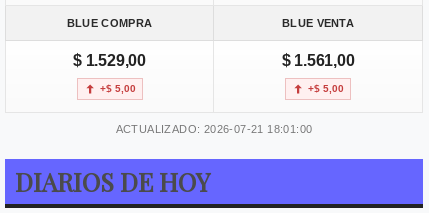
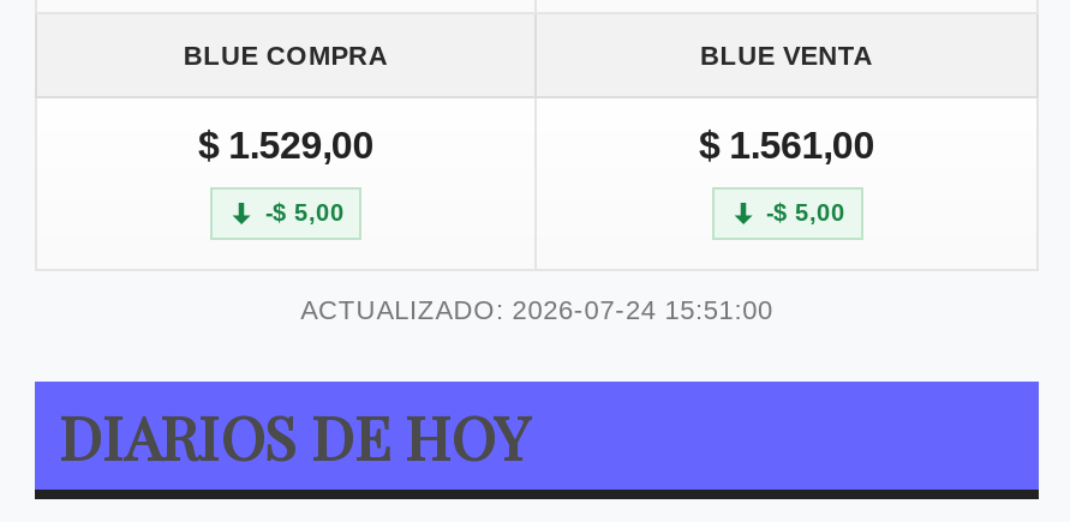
- +$ 5,00
+ -$ 5,00

- +$ 5,00
+ -$ 5,00

- ACTUALIZADO: 2026-07-21 18:01:00
+ ACTUALIZADO: 2026-07-24 15:51:00
